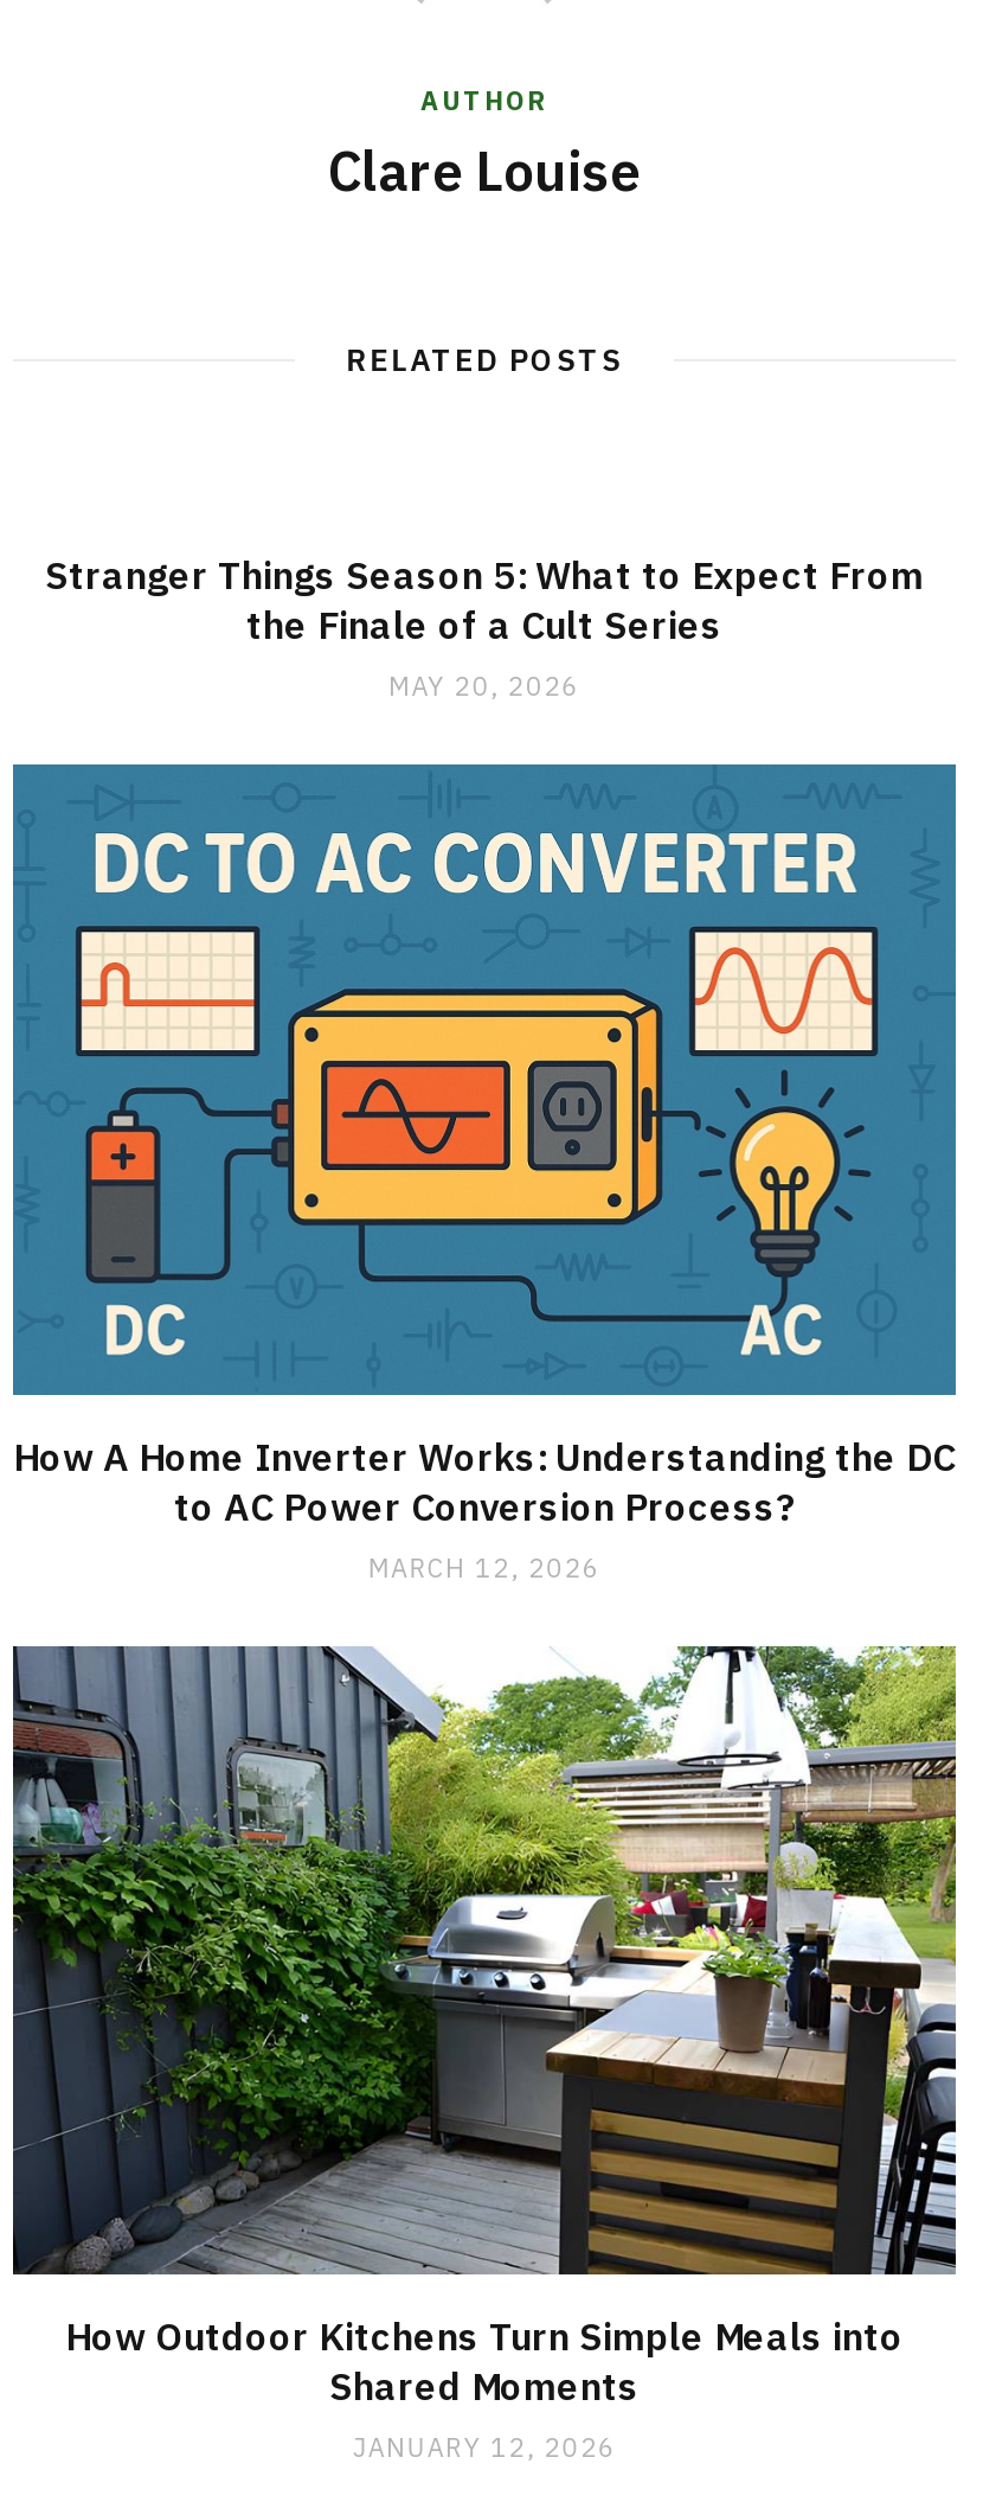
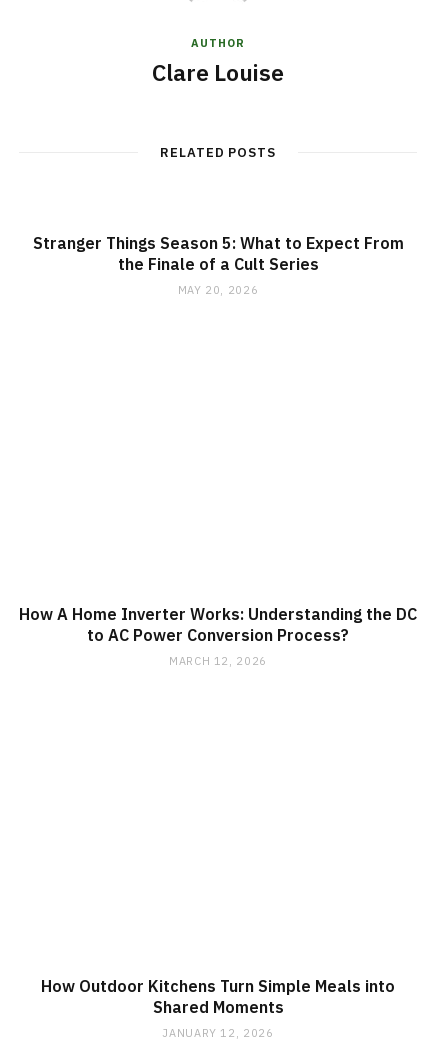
- [image]

- [image]
